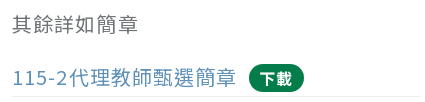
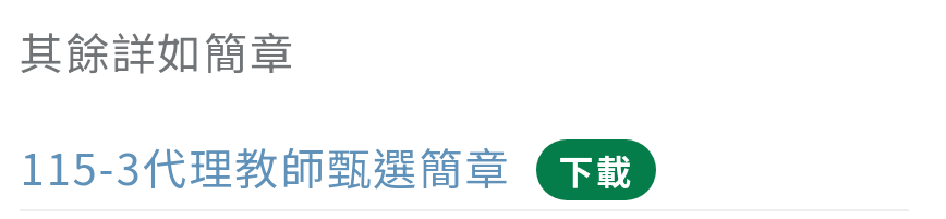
- 115-2代理教師甄選簡章
+ 115-3代理教師甄選簡章
